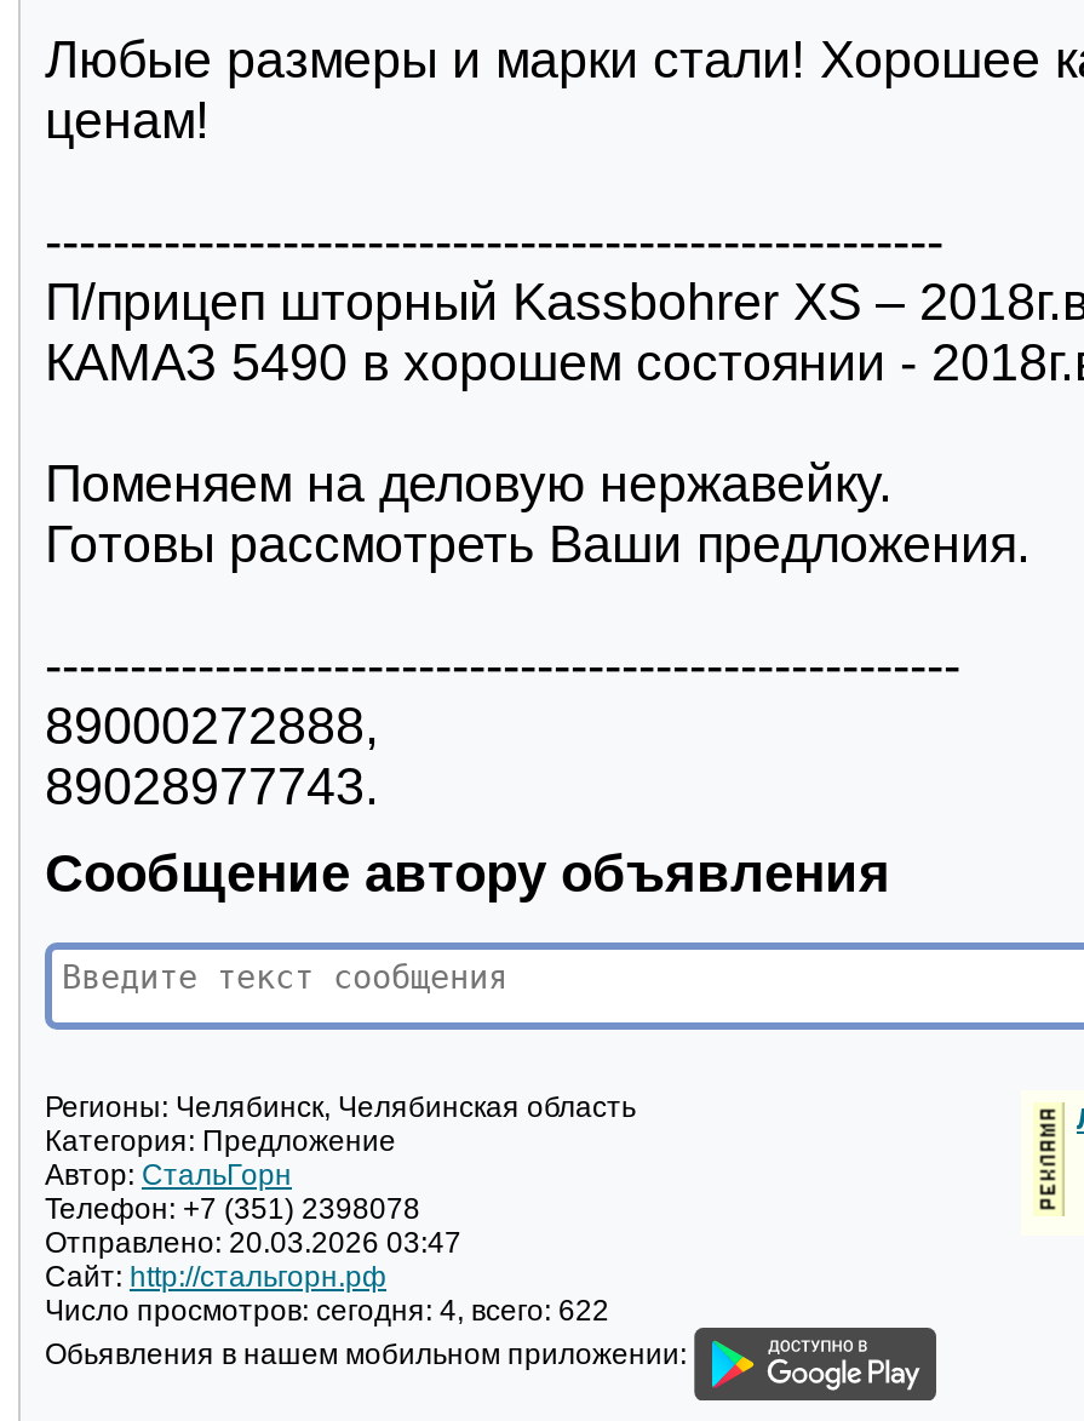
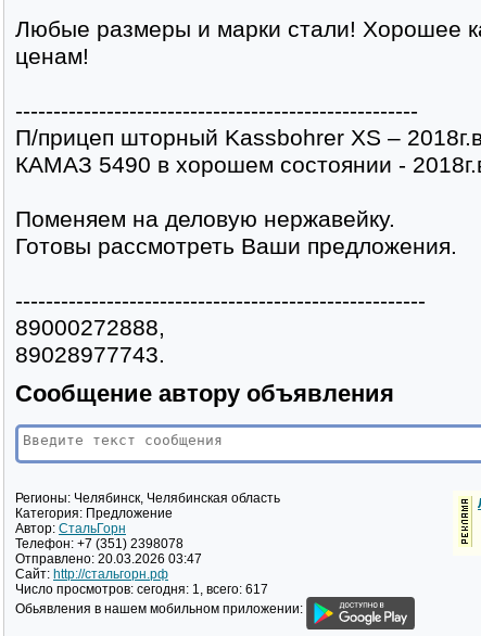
- Число просмотров: сегодня: 4, всего: 622
+ Число просмотров: сегодня: 1, всего: 617
